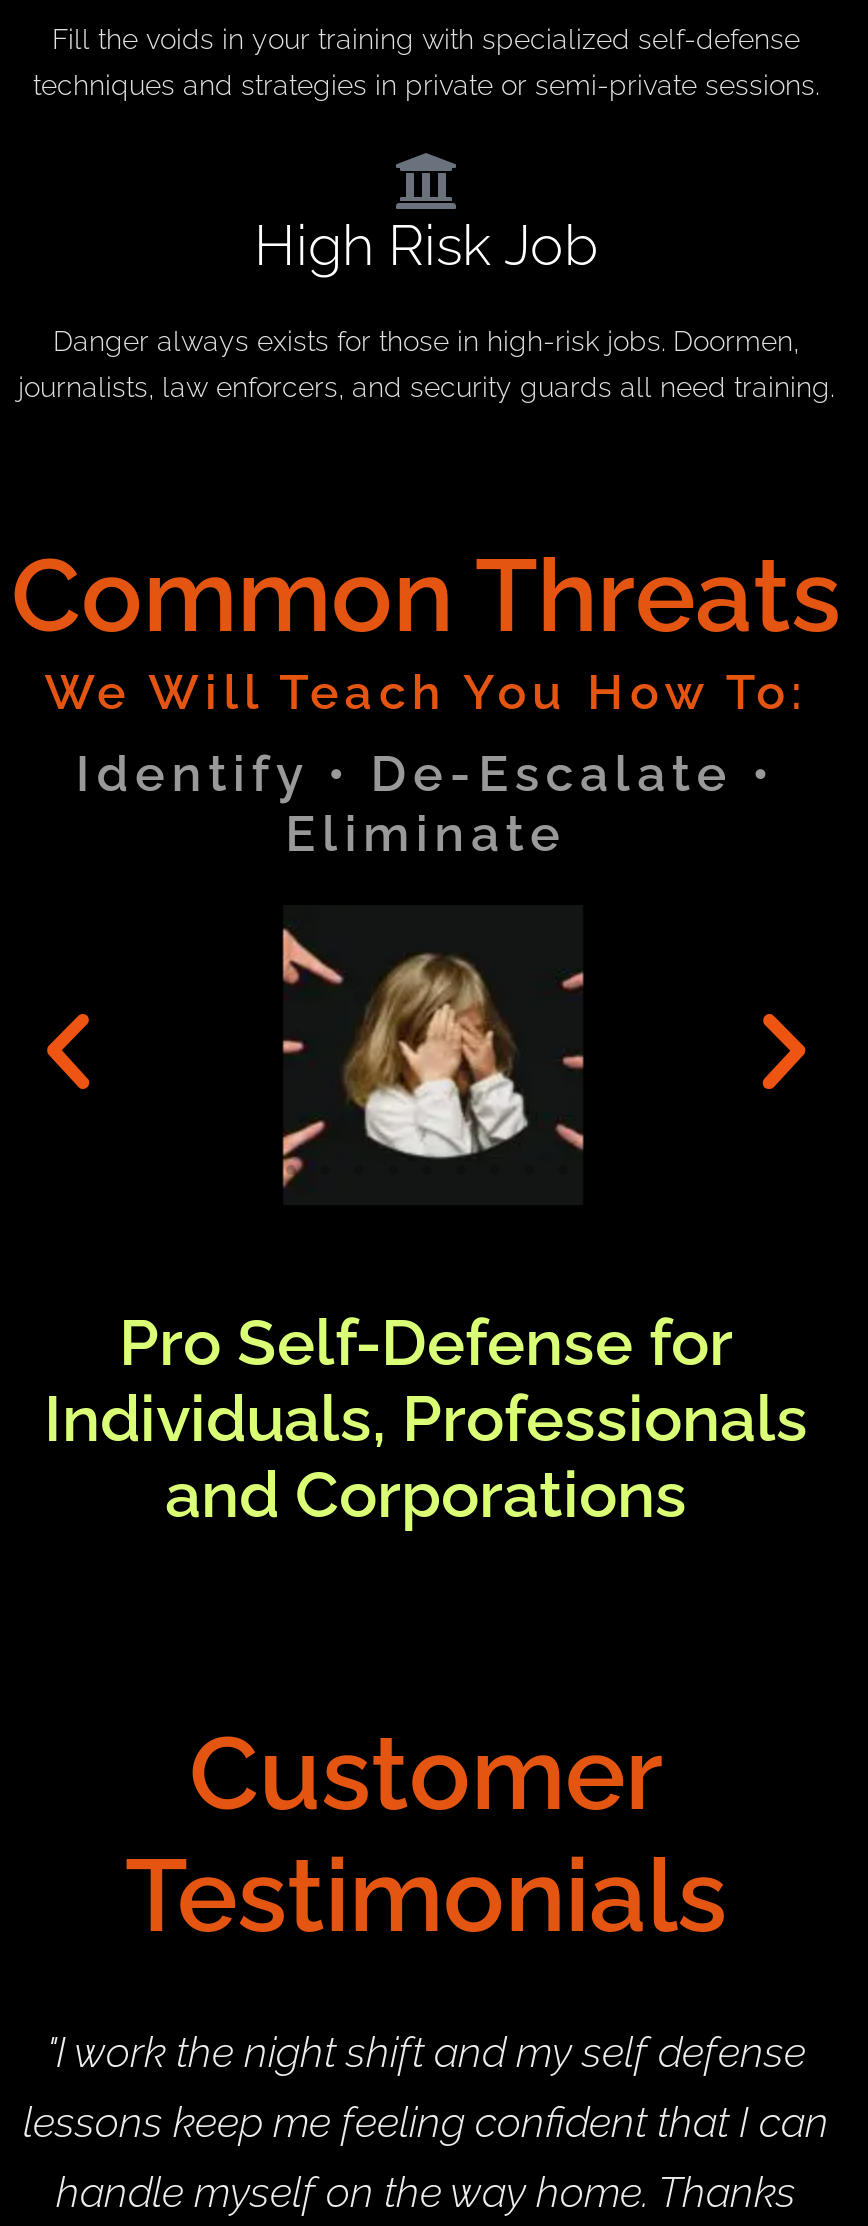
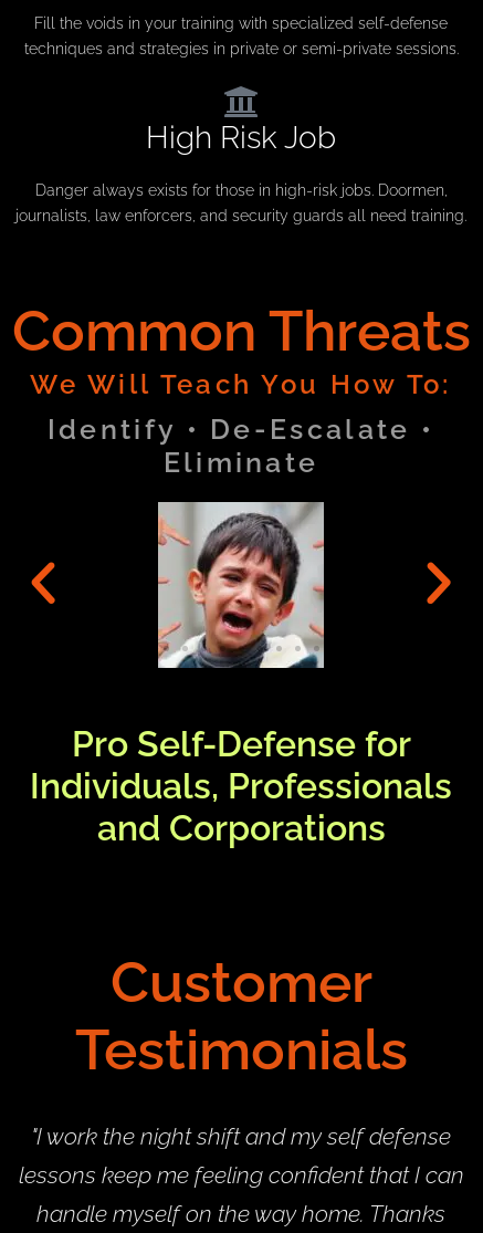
- [image]
+ [image]
